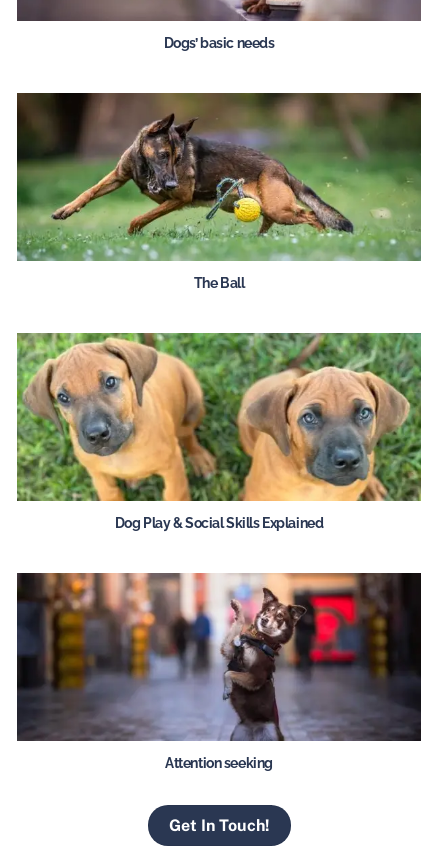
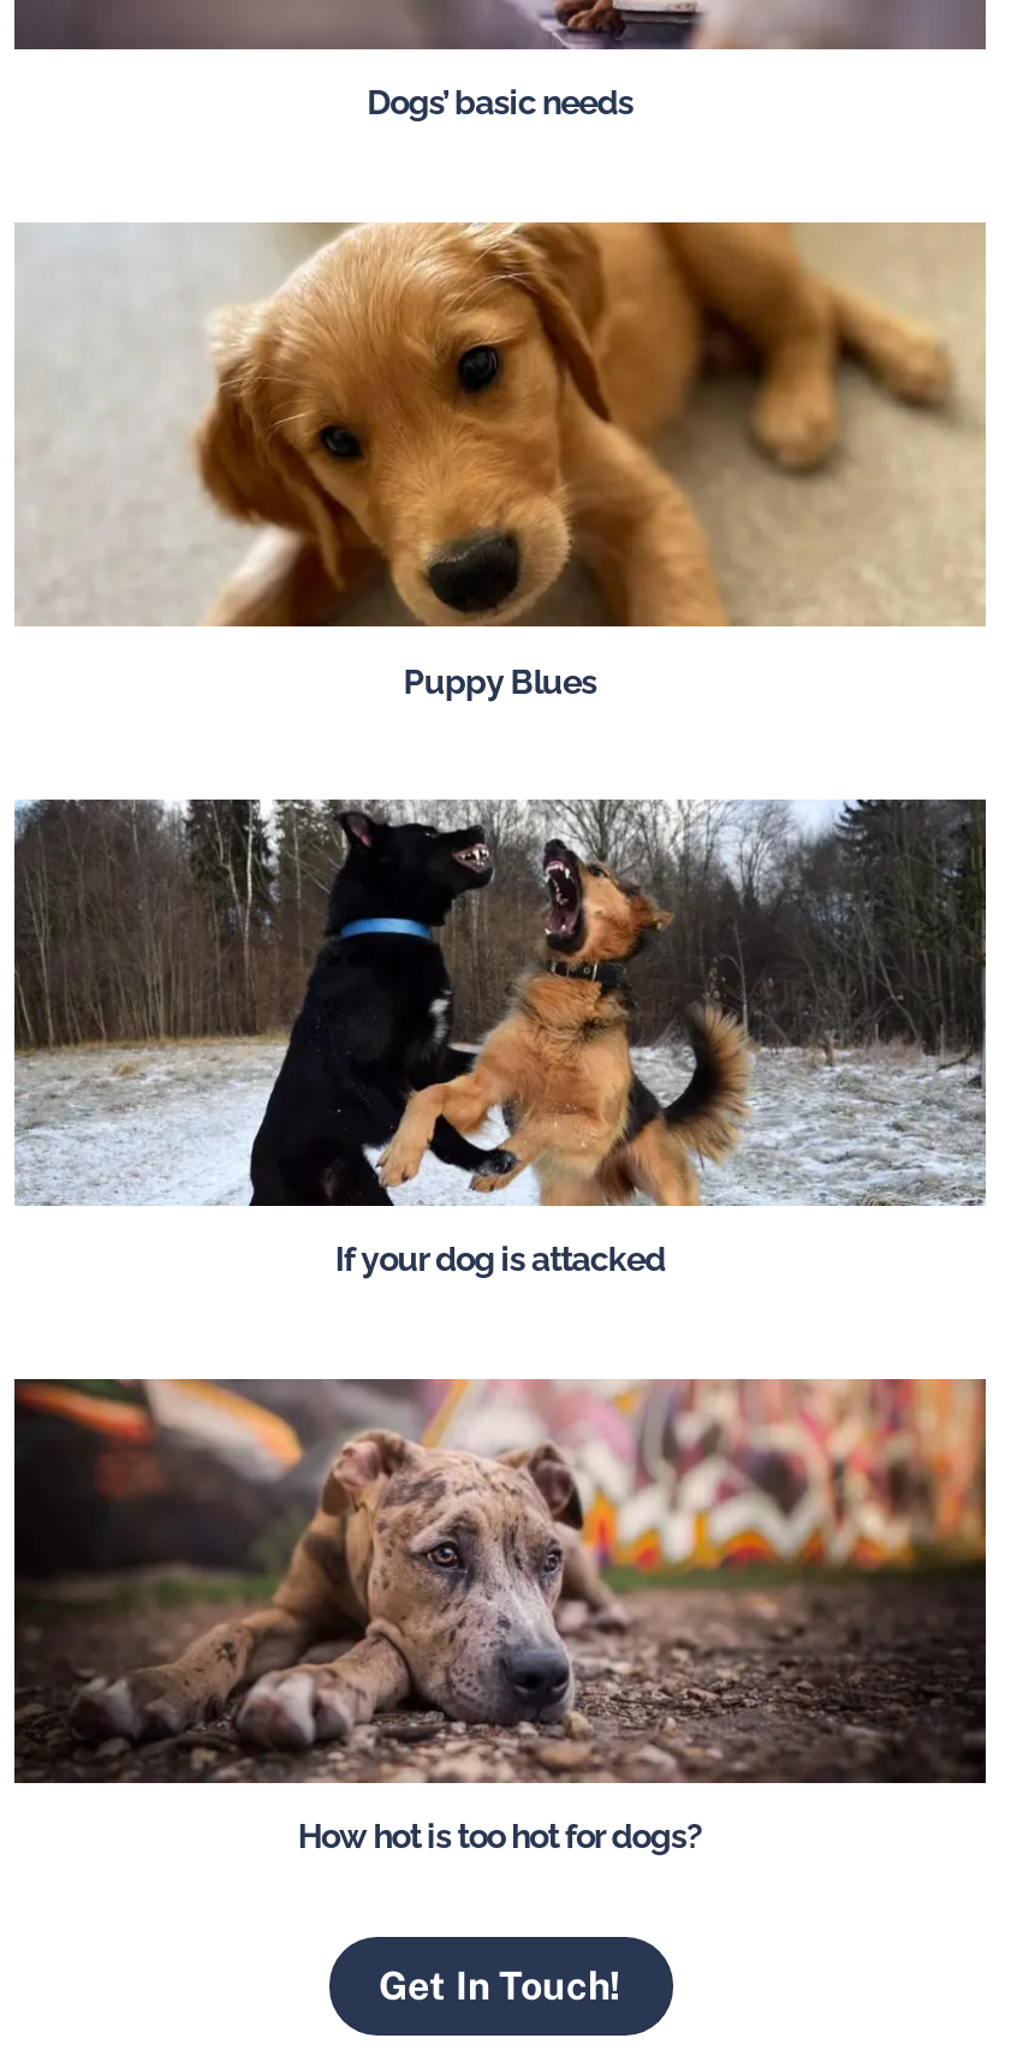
- [image]
- The Ball
+ [image]
+ Puppy Blues

- [image]
- Dog Play & Social Skills Explained
+ [image]
+ If your dog is attacked

- [image]
- Attention seeking
+ [image]
+ How hot is too hot for dogs?
